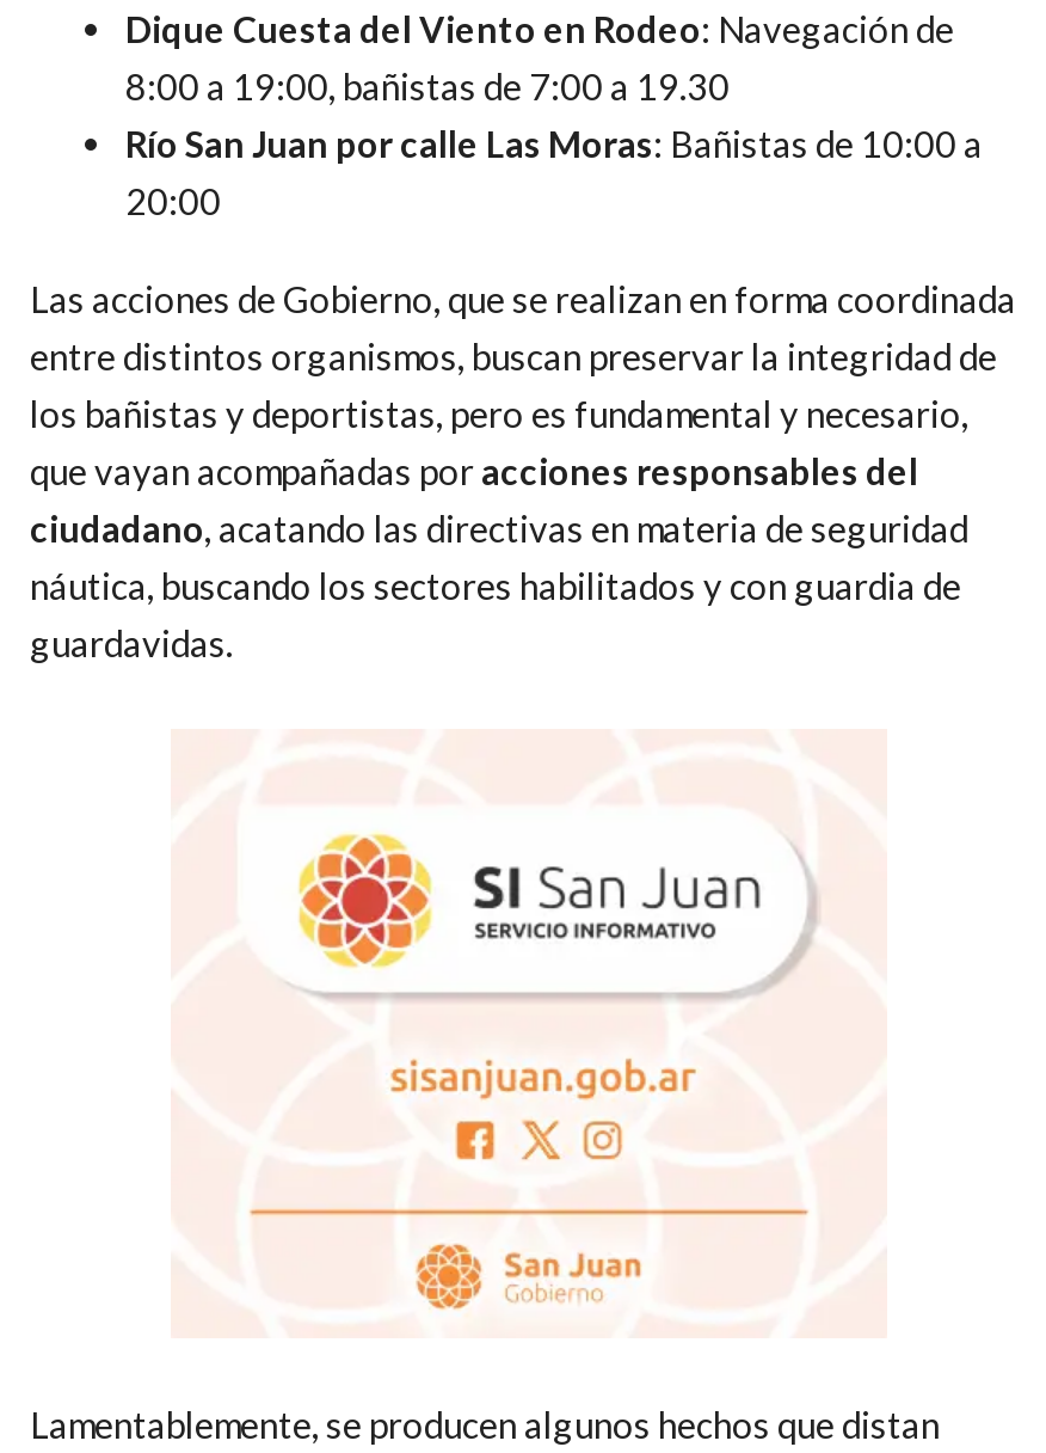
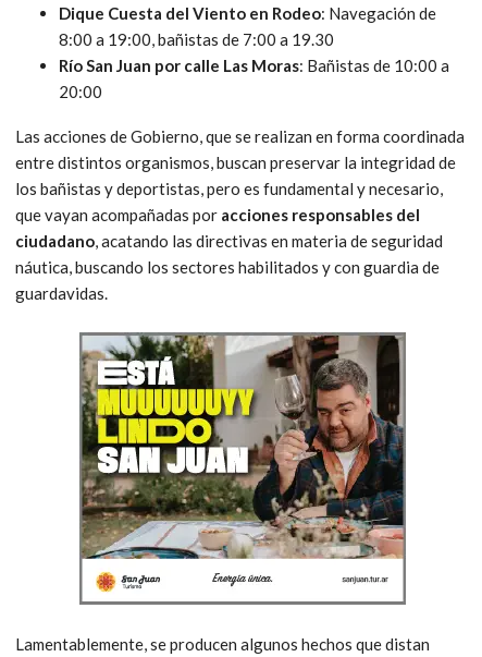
- [image]
+ [image]
